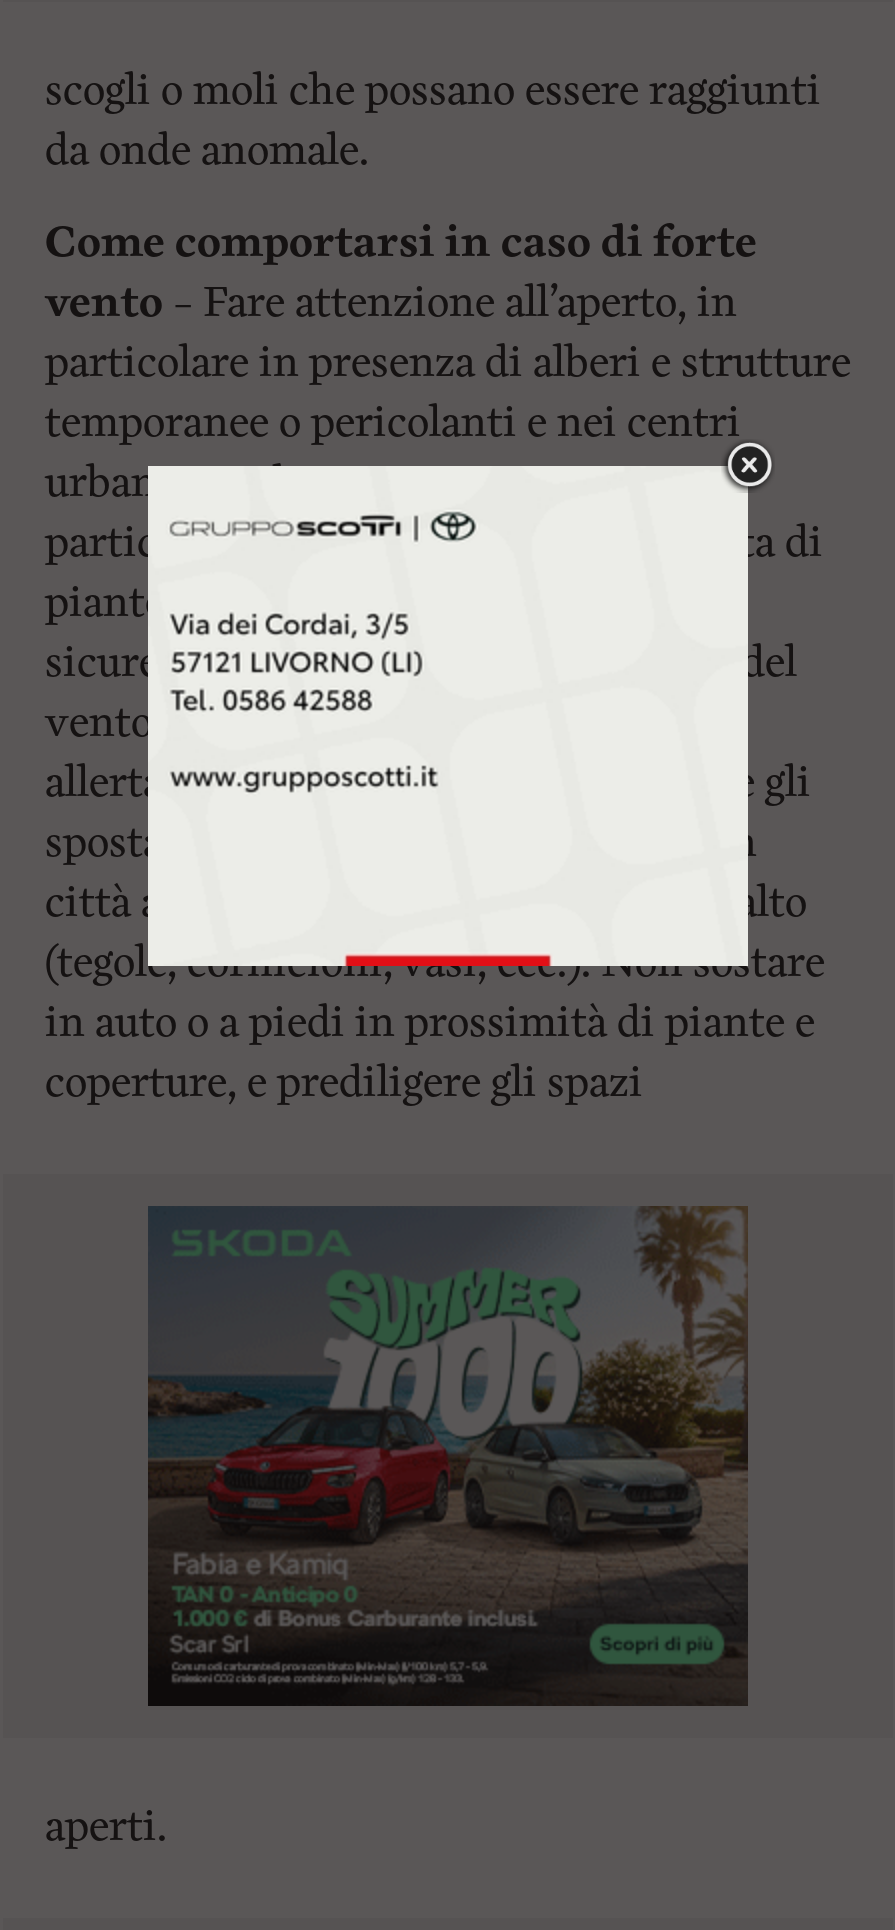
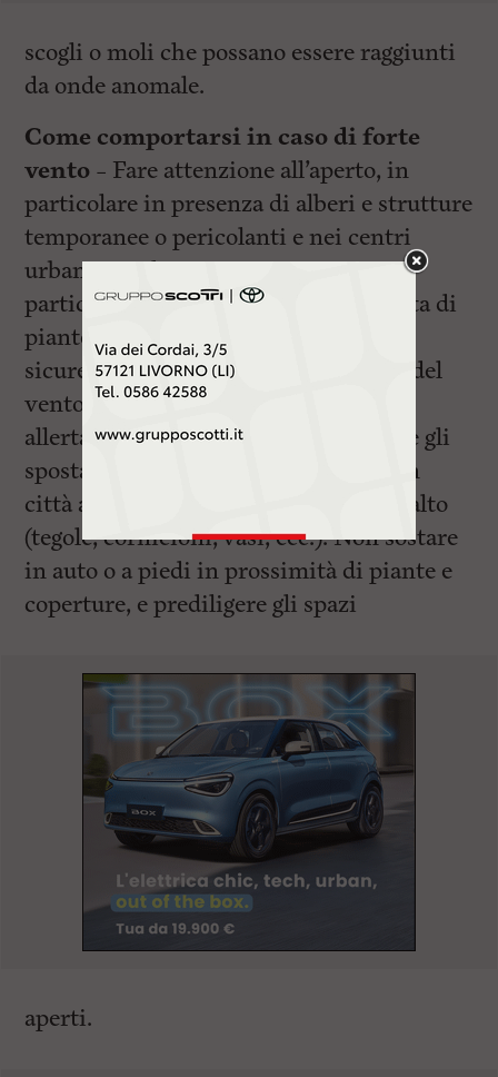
- [image]
+ [image]
